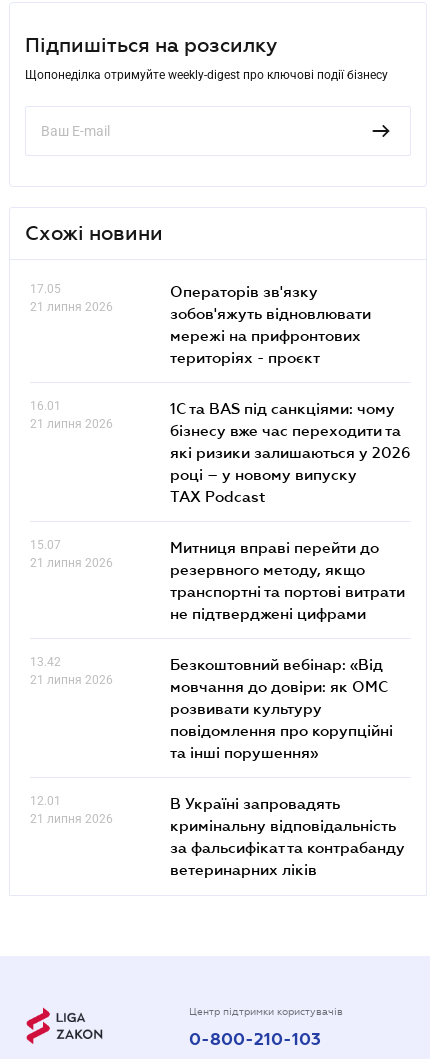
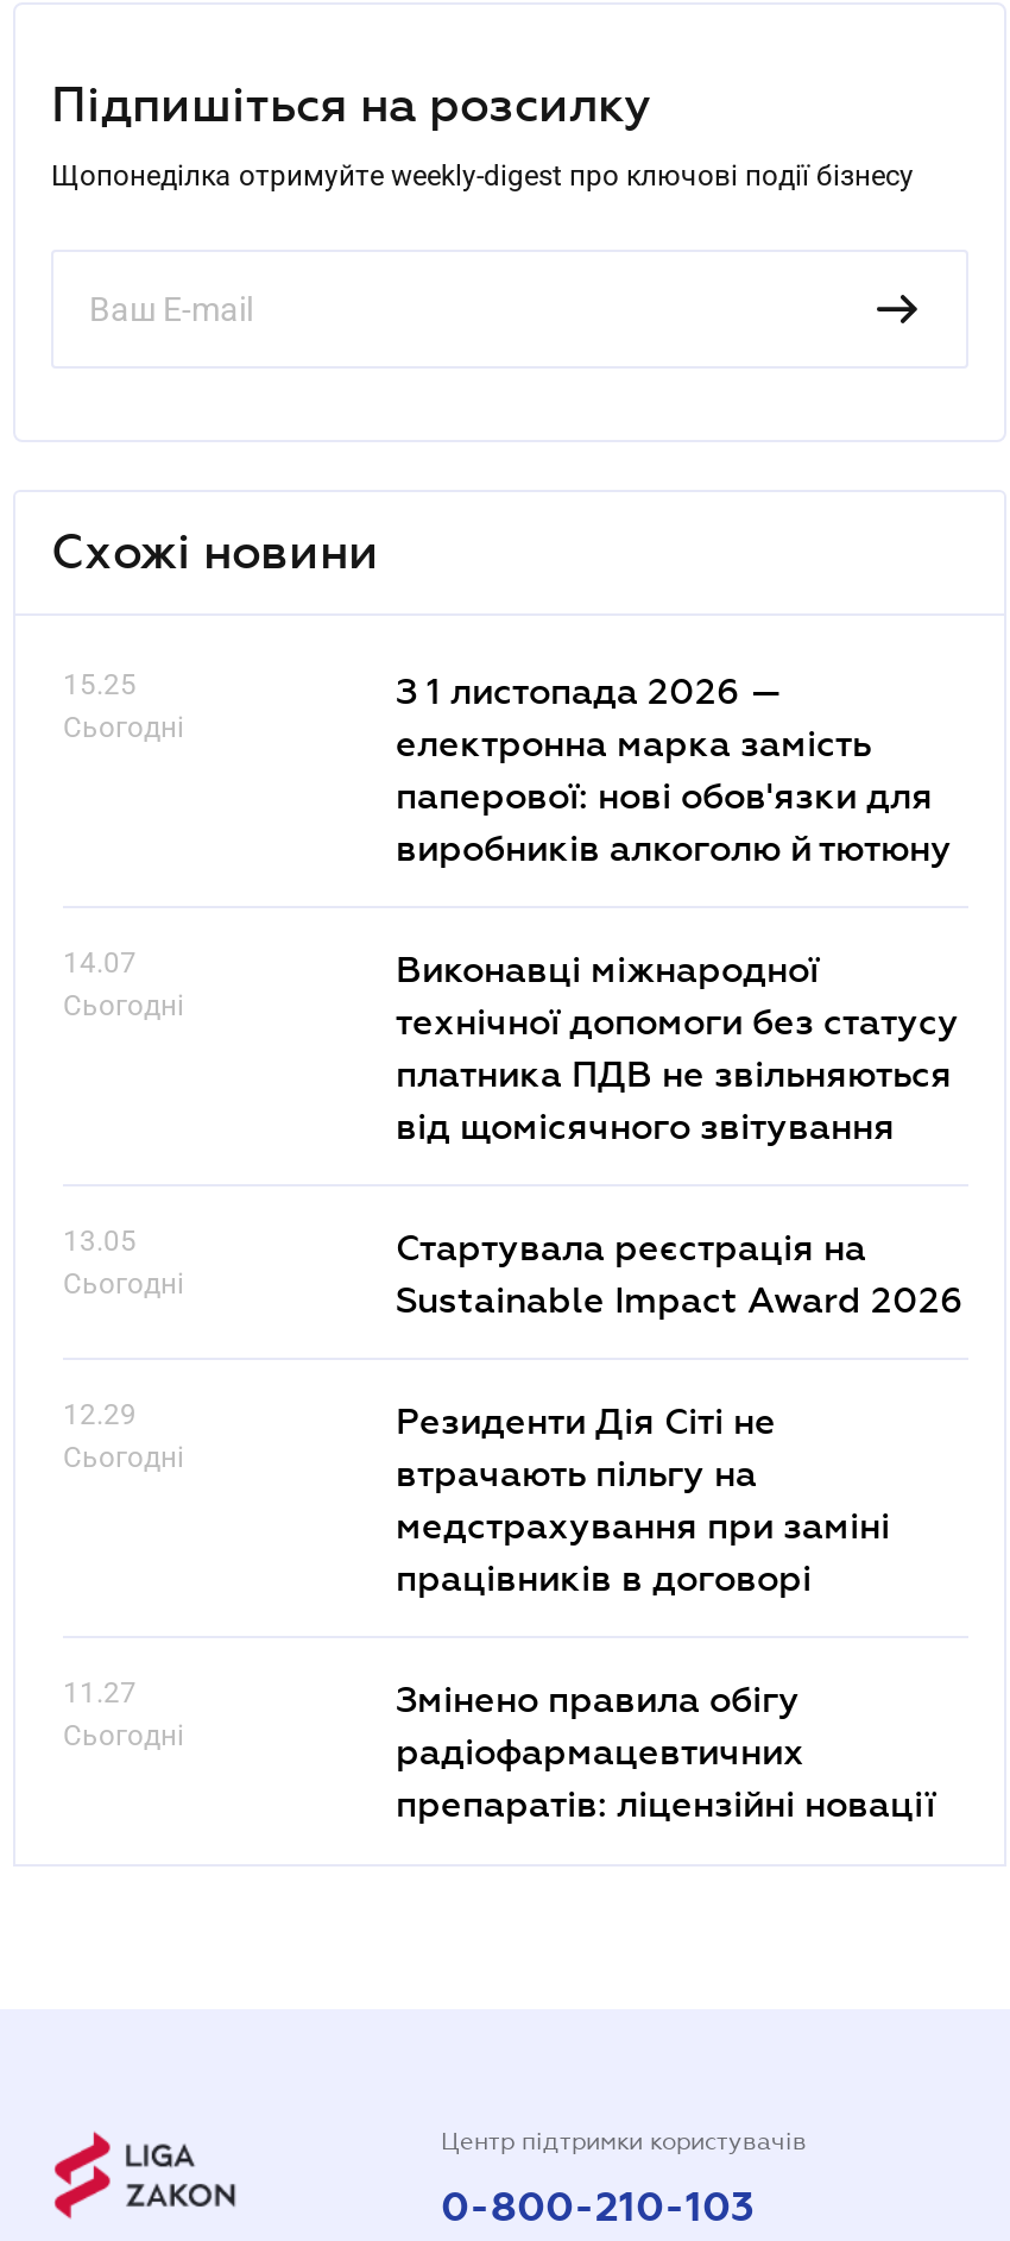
- 17.05
- 21 липня 2026
+ 15.25
+ Сьогодні

- Операторів зв'язку
- зобов'яжуть відновлювати
- мережі на прифронтових
- територіях - проєкт
+ З 1 листопада 2026 —
+ електронна марка замість
+ паперової: нові обов'язки для
+ виробників алкоголю й тютюну

- 16.01
- 21 липня 2026
+ 14.07
+ Сьогодні

- 1С та BAS під санкціями: чому
- бізнесу вже час переходити та
- які ризики залишаються у 2026
- році – у новому випуску
- TAX Podcast
+ Виконавці міжнародної
+ технічної допомоги без статусу
+ платника ПДВ не звільняються
+ від щомісячного звітування

- 15.07
- 21 липня 2026
+ 13.05
+ Сьогодні

- Митниця вправі перейти до
- резервного методу, якщо
- транспортні та портові витрати
- не підтверджені цифрами
+ Стартувала реєстрація на
+ Sustainable Impact Award 2026

- 13.42
- 21 липня 2026
+ 12.29
+ Сьогодні

- Безкоштовний вебінар: «Від
- мовчання до довіри: як ОМС
- розвивати культуру
- повідомлення про корупційні
- та інші порушення»
+ Резиденти Дія Сіті не
+ втрачають пільгу на
+ медстрахування при заміні
+ працівників в договорі

- 12.01
- 21 липня 2026
+ 11.27
+ Сьогодні

- В Україні запровадять
- кримінальну відповідальність
- за фальсифікат та контрабанду
- ветеринарних ліків
+ Змінено правила обігу
+ радіофармацевтичних
+ препаратів: ліцензійні новації
